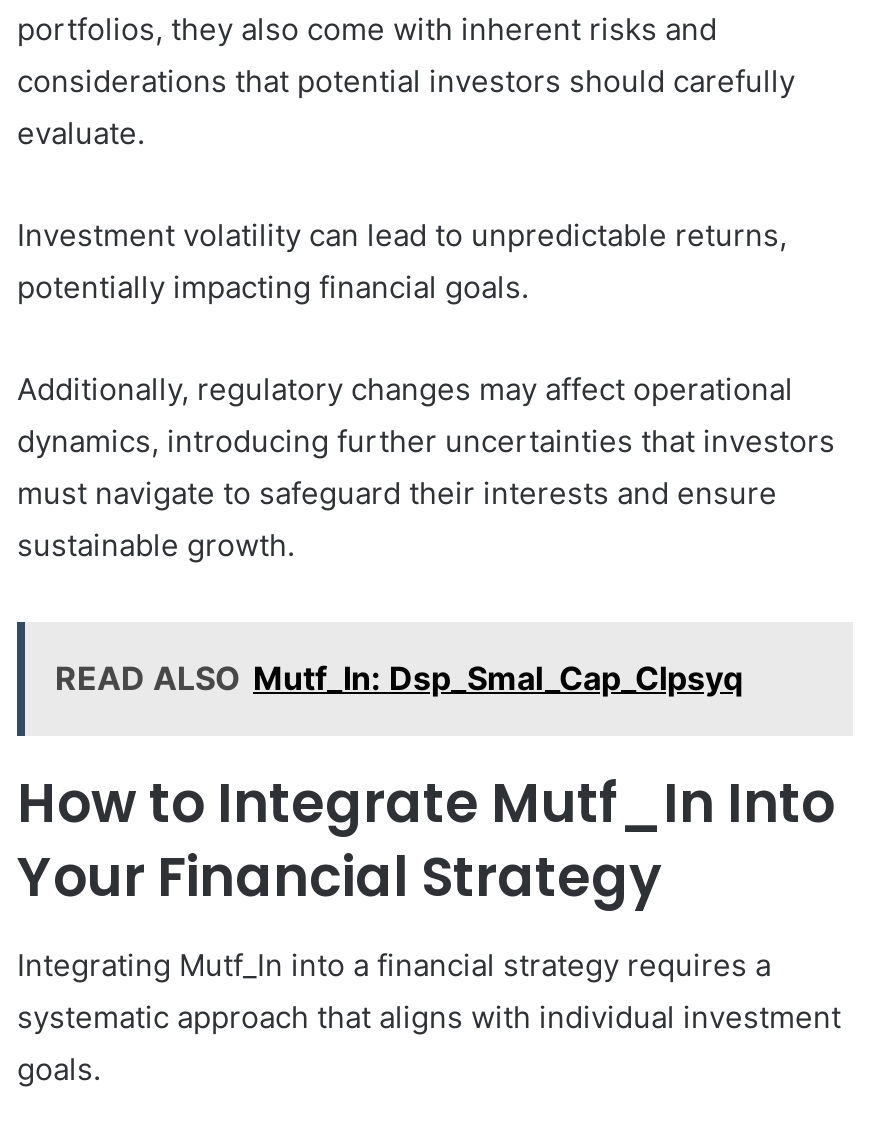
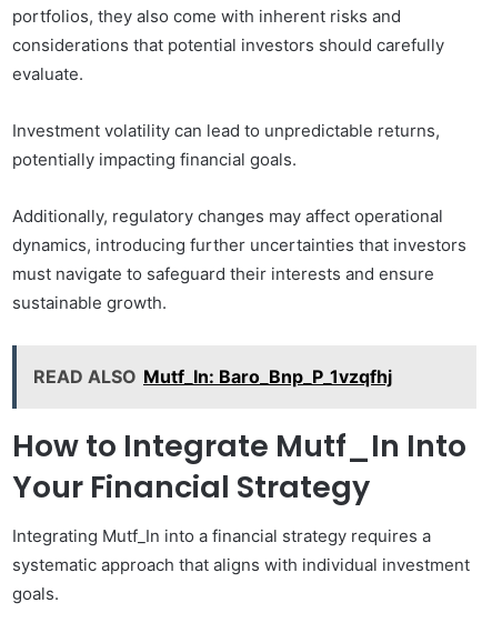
- READ ALSO Mutf_In: Dsp_Smal_Cap_Clpsyq
+ READ ALSO Mutf_In: Baro_Bnp_P_1vzqfhj
